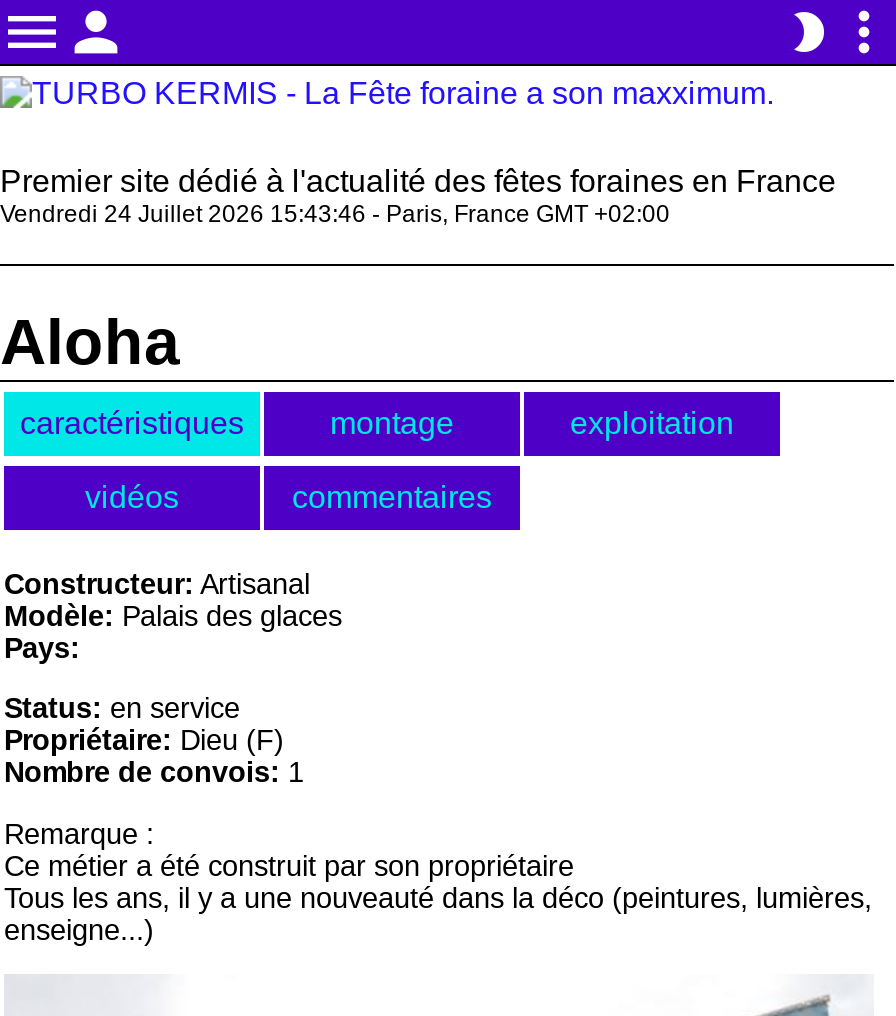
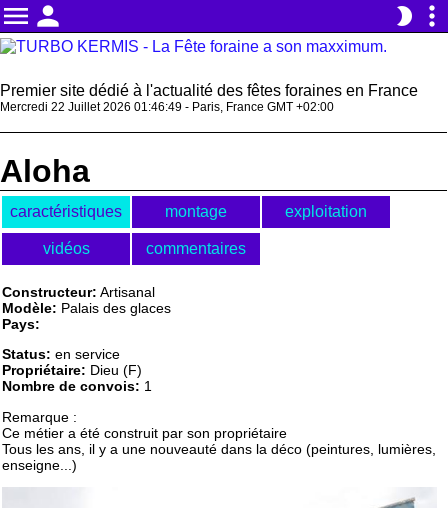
- Vendredi 24 Juillet 2026 15:43:46 - Paris, France GMT +02:00
+ Mercredi 22 Juillet 2026 01:46:49 - Paris, France GMT +02:00
